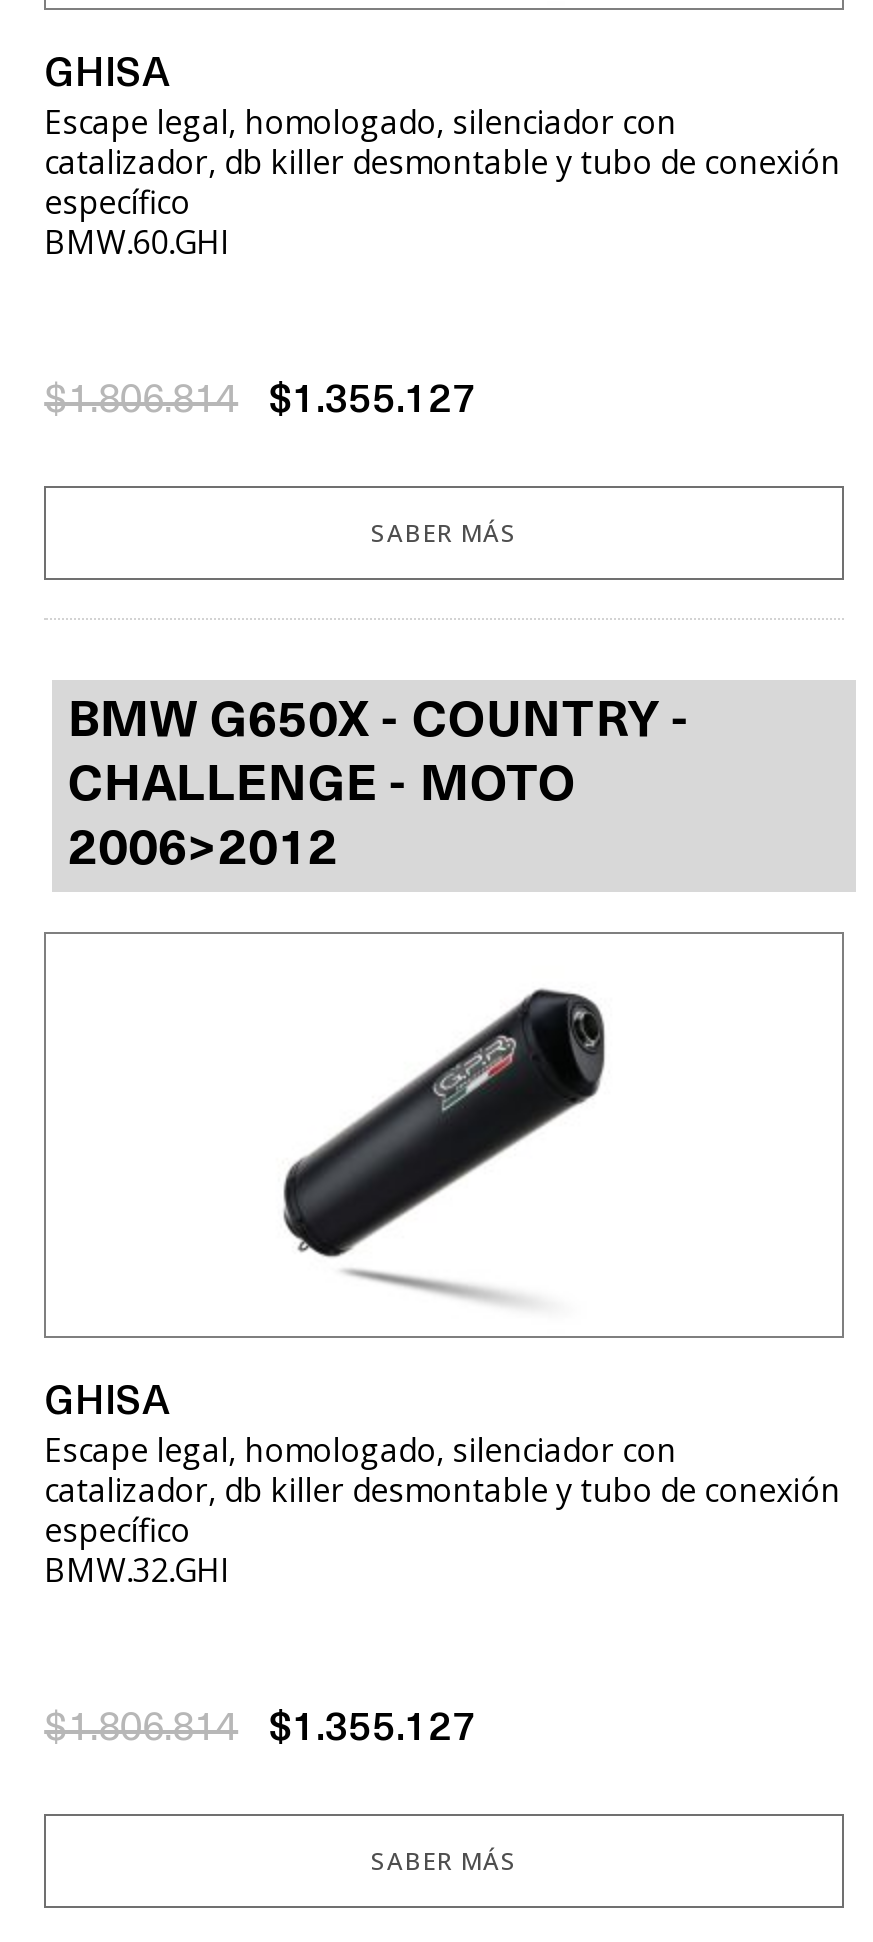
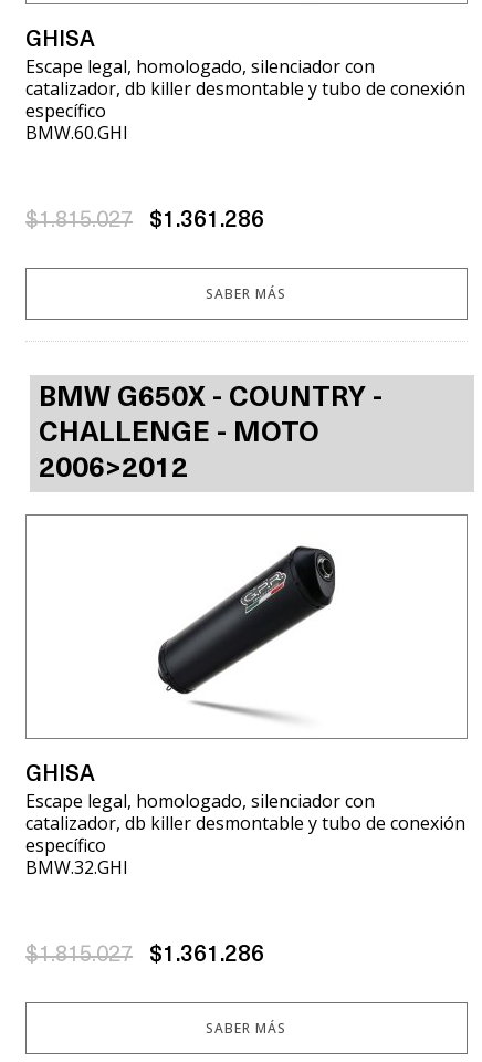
- $1.806.814
+ $1.815.027

- $1.355.127
+ $1.361.286

- $1.806.814
+ $1.815.027

- $1.355.127
+ $1.361.286
